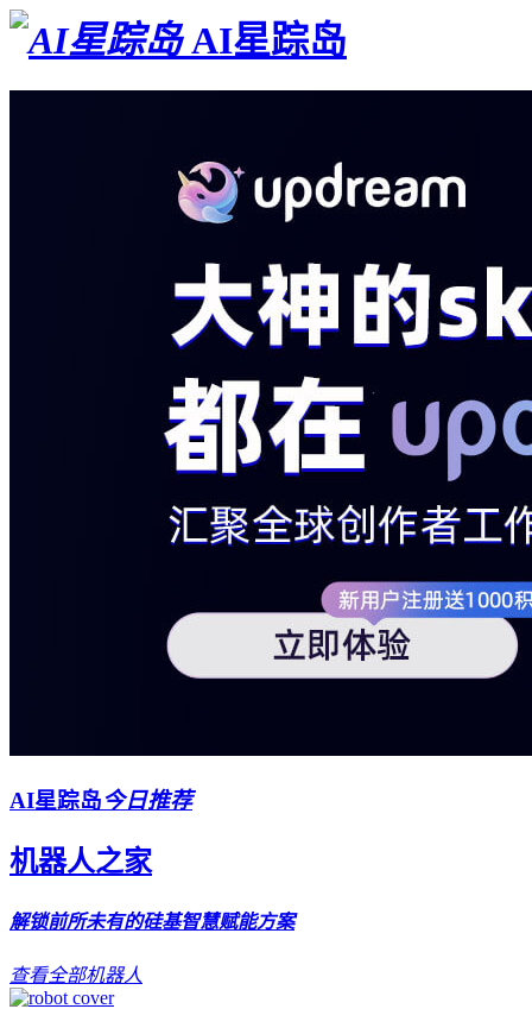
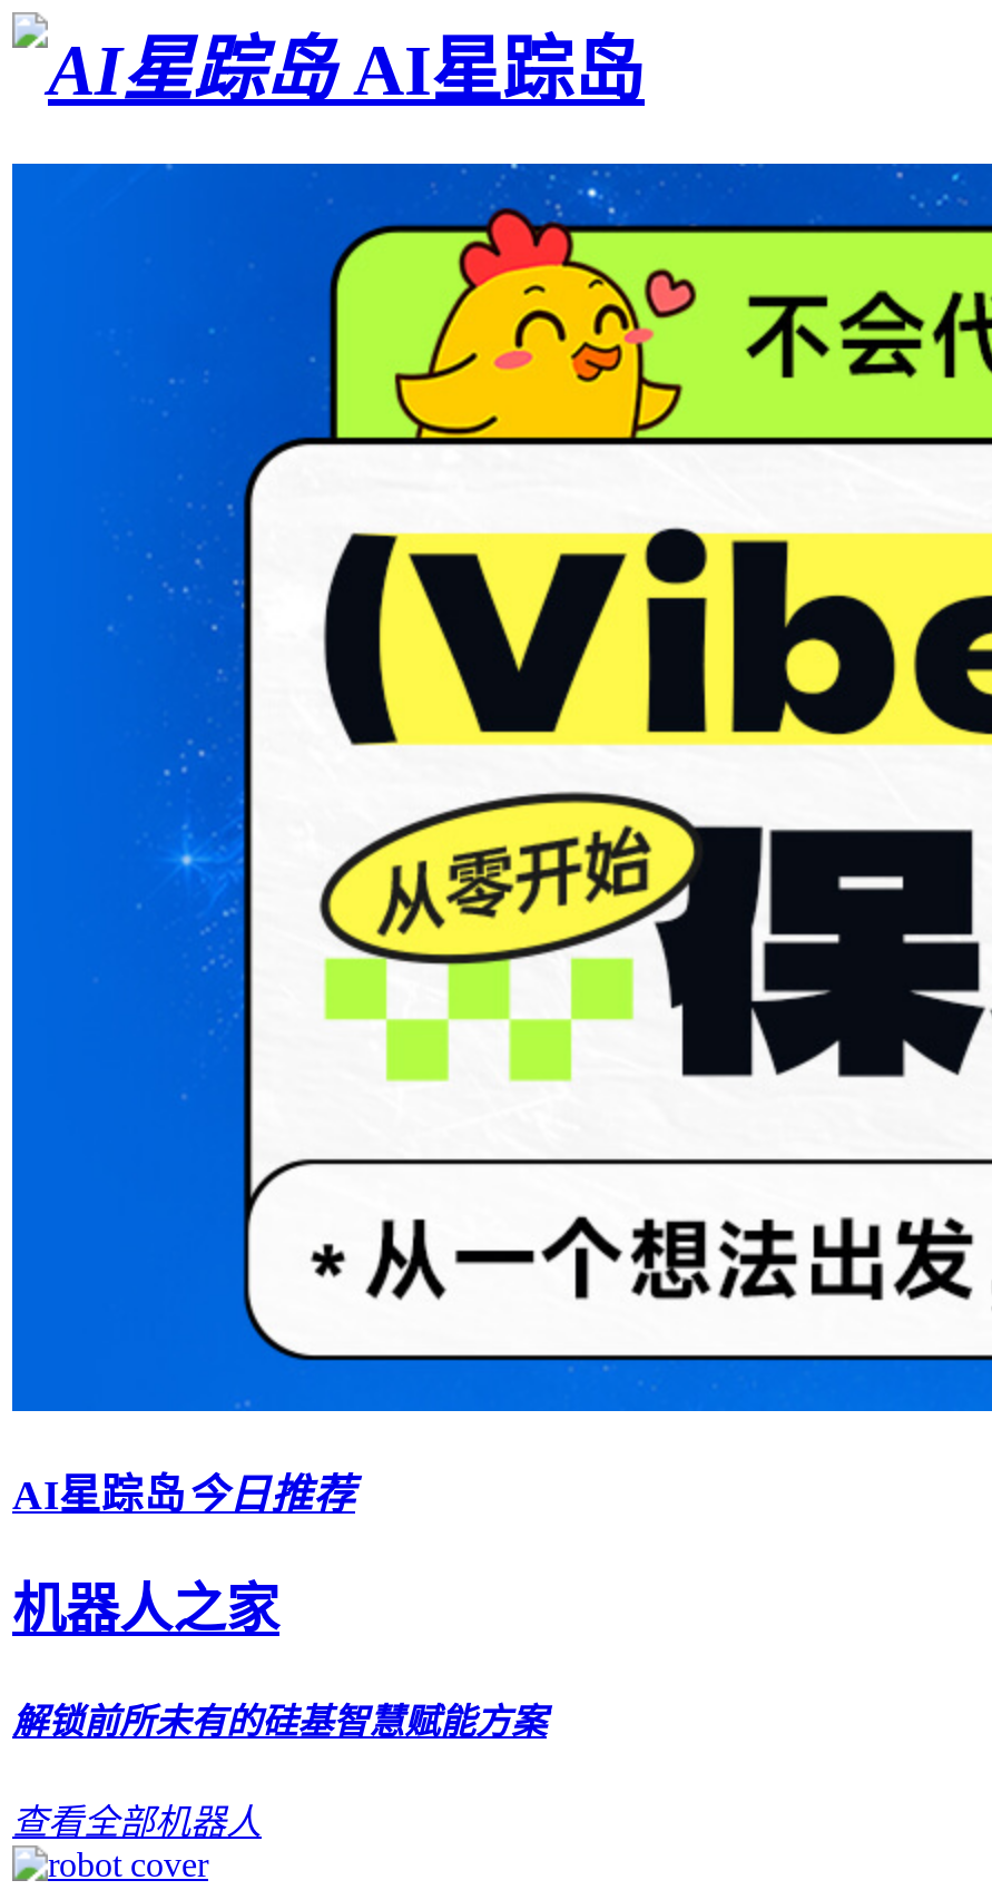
- [image]
+ [image]
